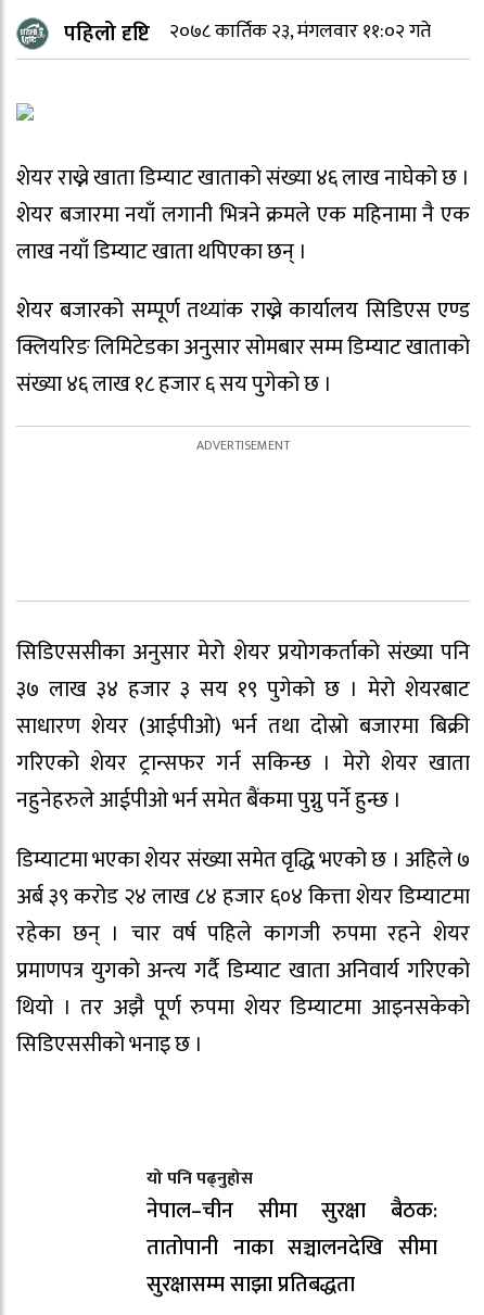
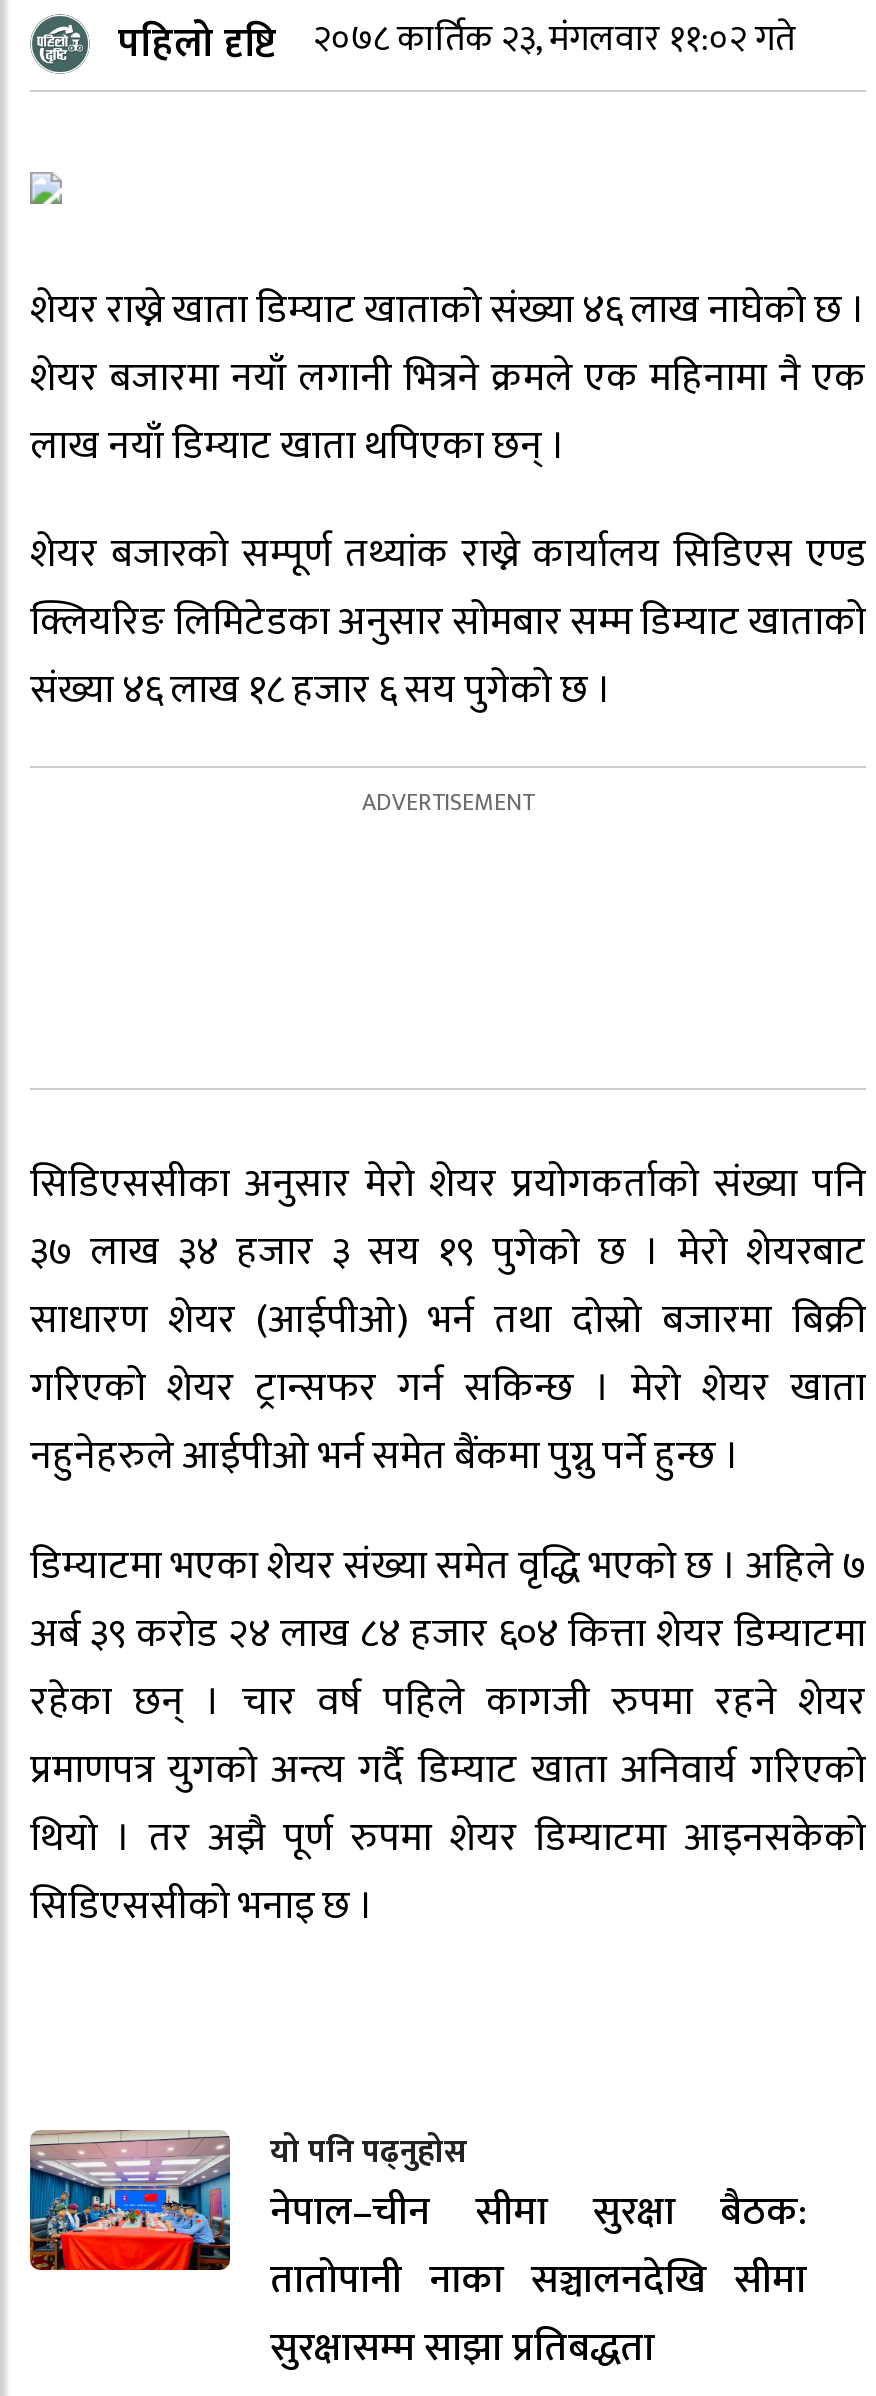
+ [image]
